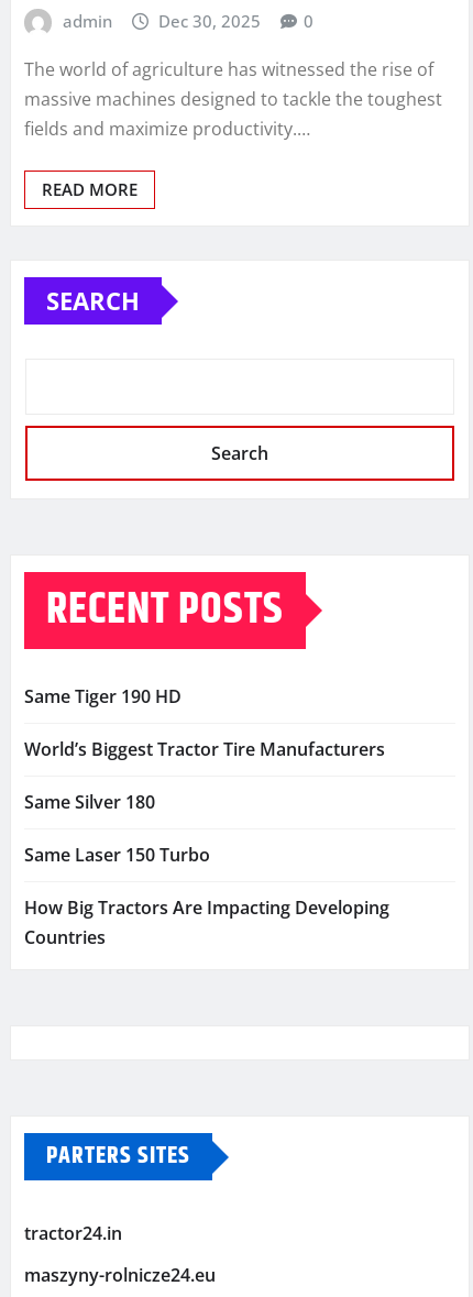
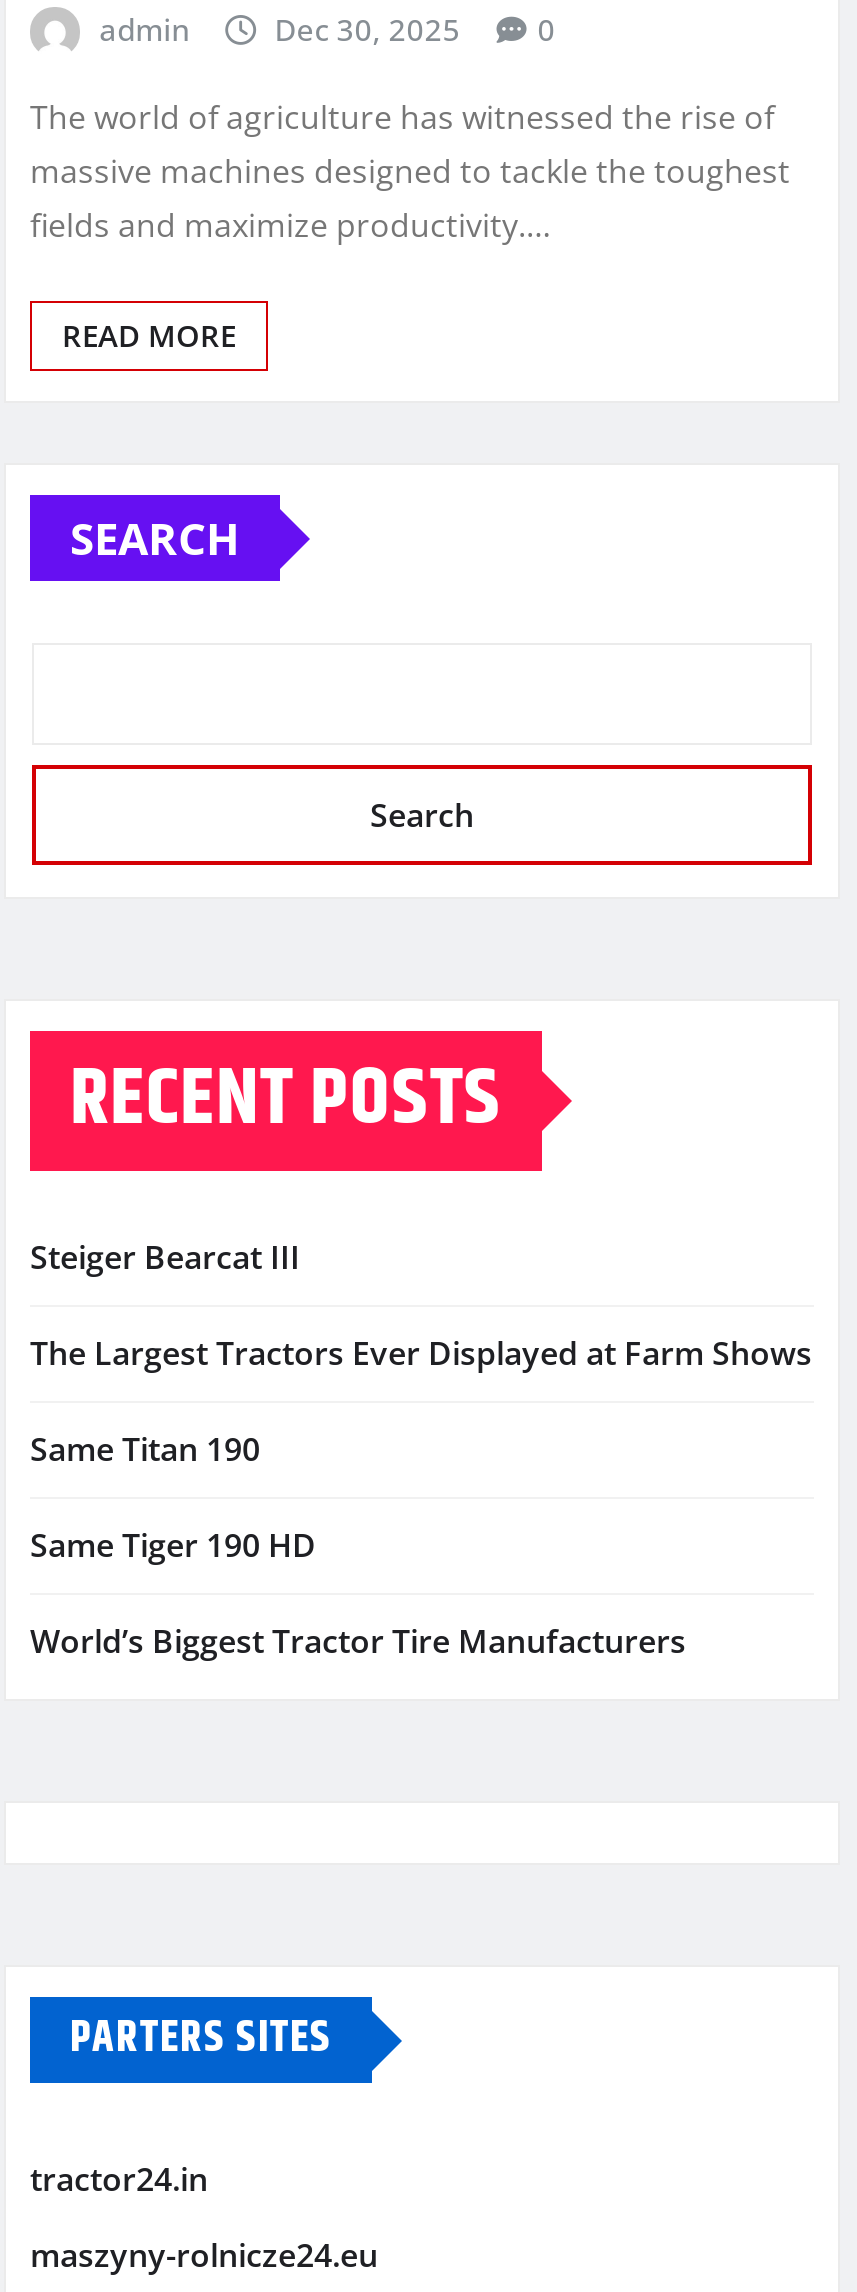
+ Steiger Bearcat III
+ The Largest Tractors Ever Displayed at Farm Shows
+ Same Titan 190

moved down: Same Tiger 190 HD | World’s Biggest Tractor Tire Manufacturers

- Same Silver 180
- Same Laser 150 Turbo
- How Big Tractors Are Impacting Developing
- Countries
